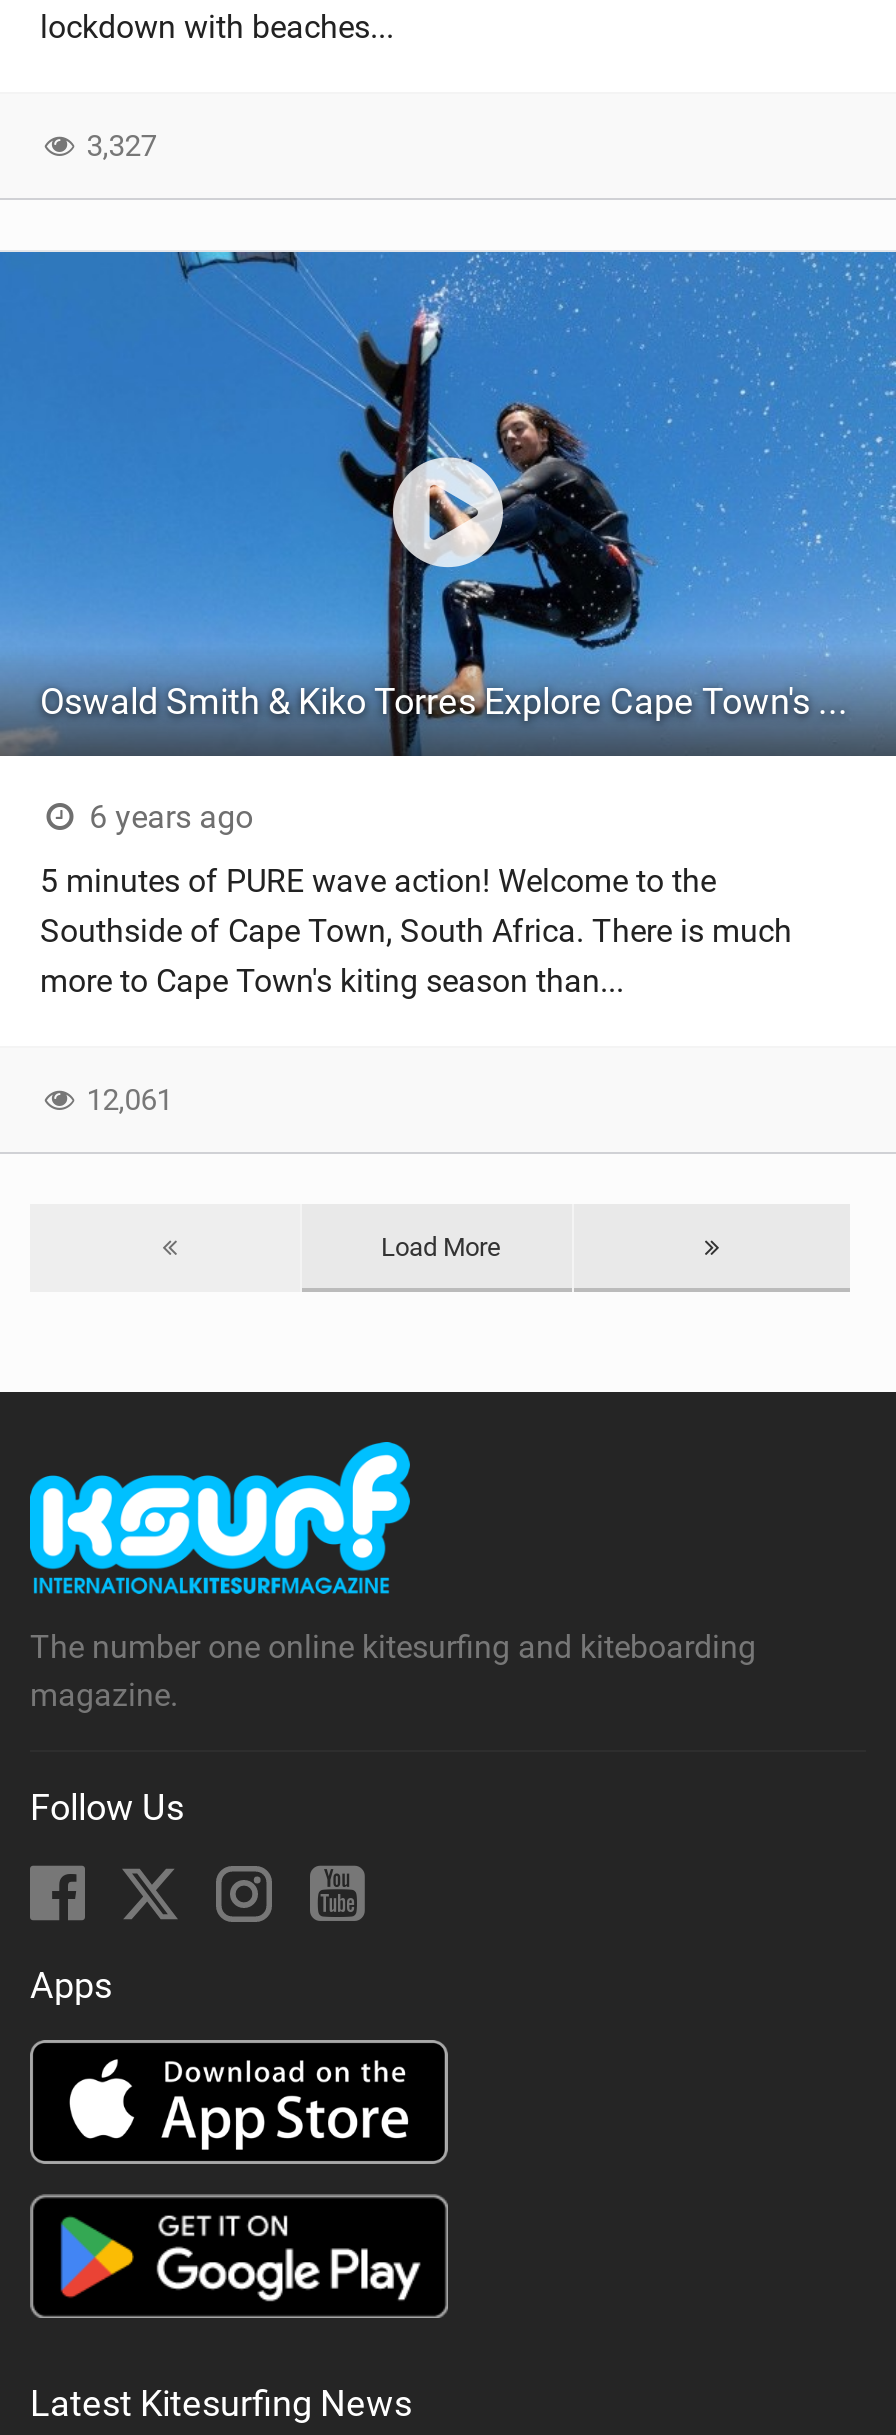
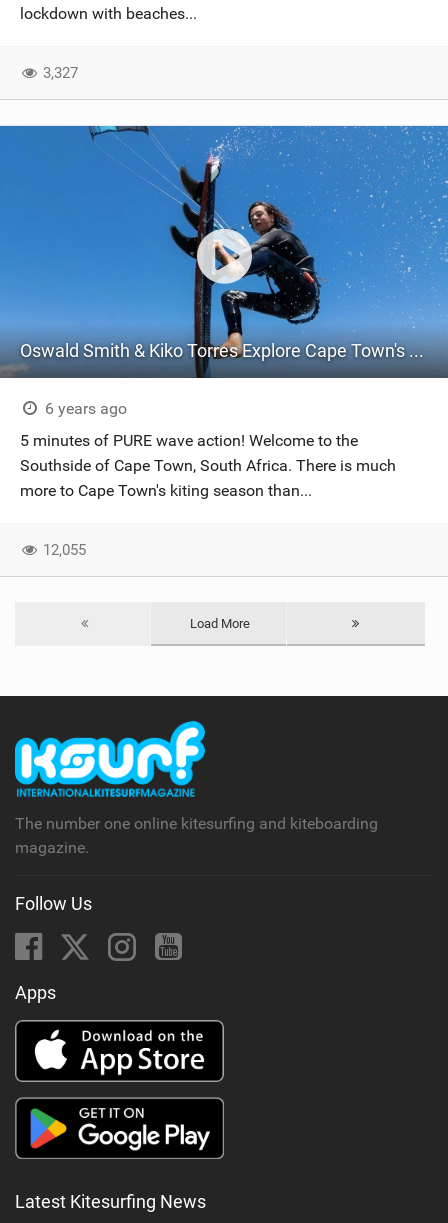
- 12,061
+ 12,055
